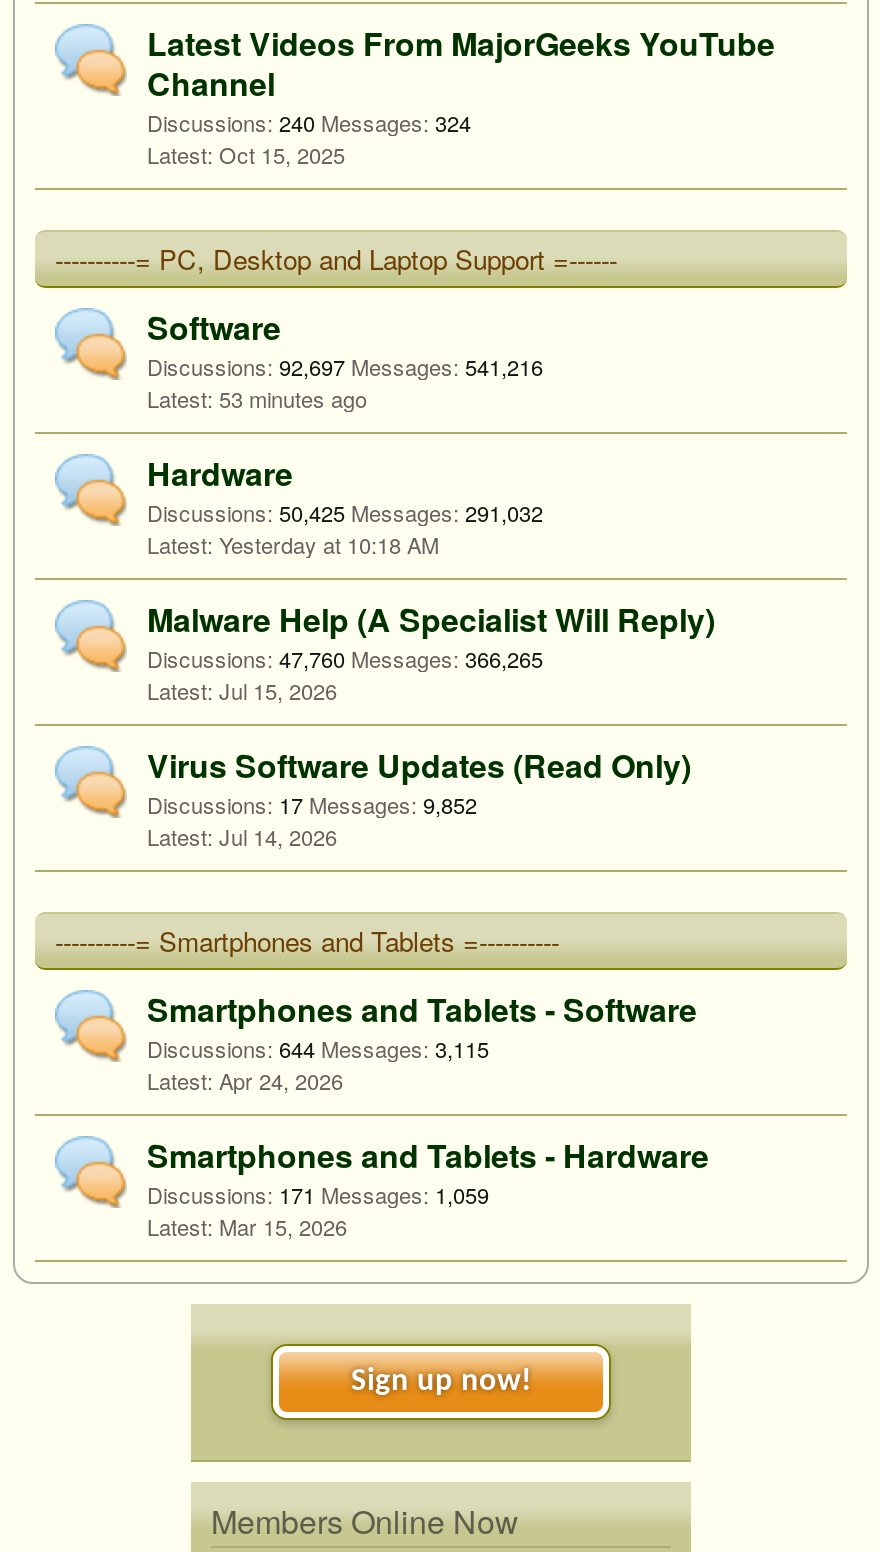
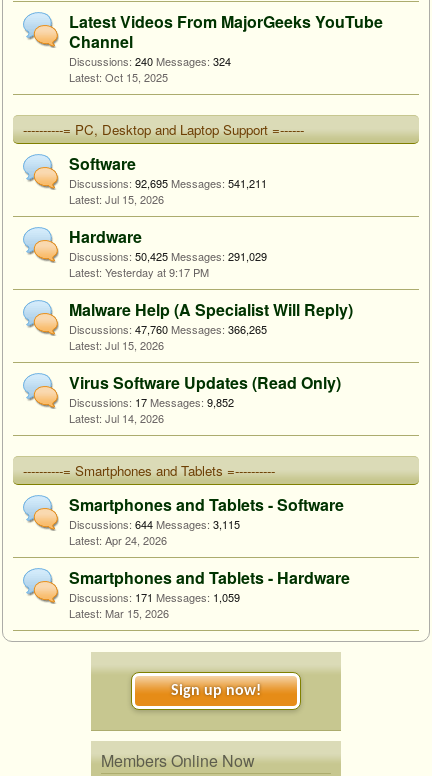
- Discussions: 92,697 Messages: 541,216
- 53 minutes ago
+ Discussions: 92,695 Messages: 541,211
+ Jul 15, 2026

- Discussions: 50,425 Messages: 291,032
+ Discussions: 50,425 Messages: 291,029

- Yesterday at 10:18 AM
+ Yesterday at 9:17 PM
